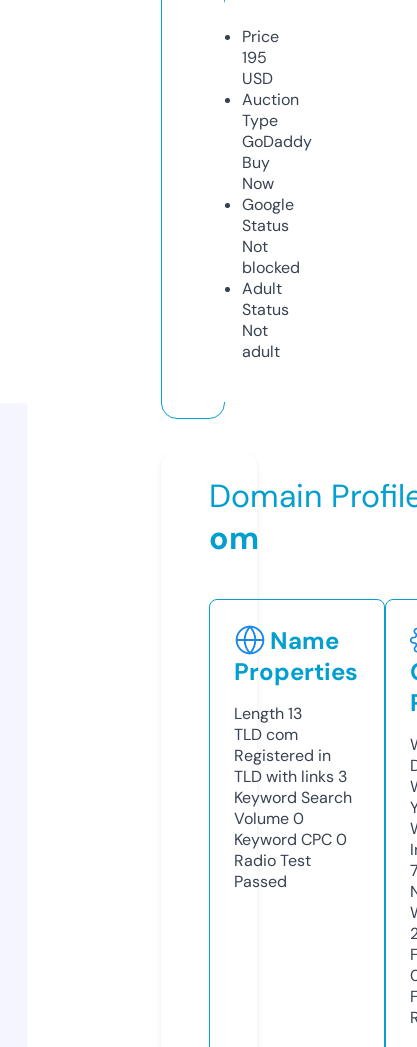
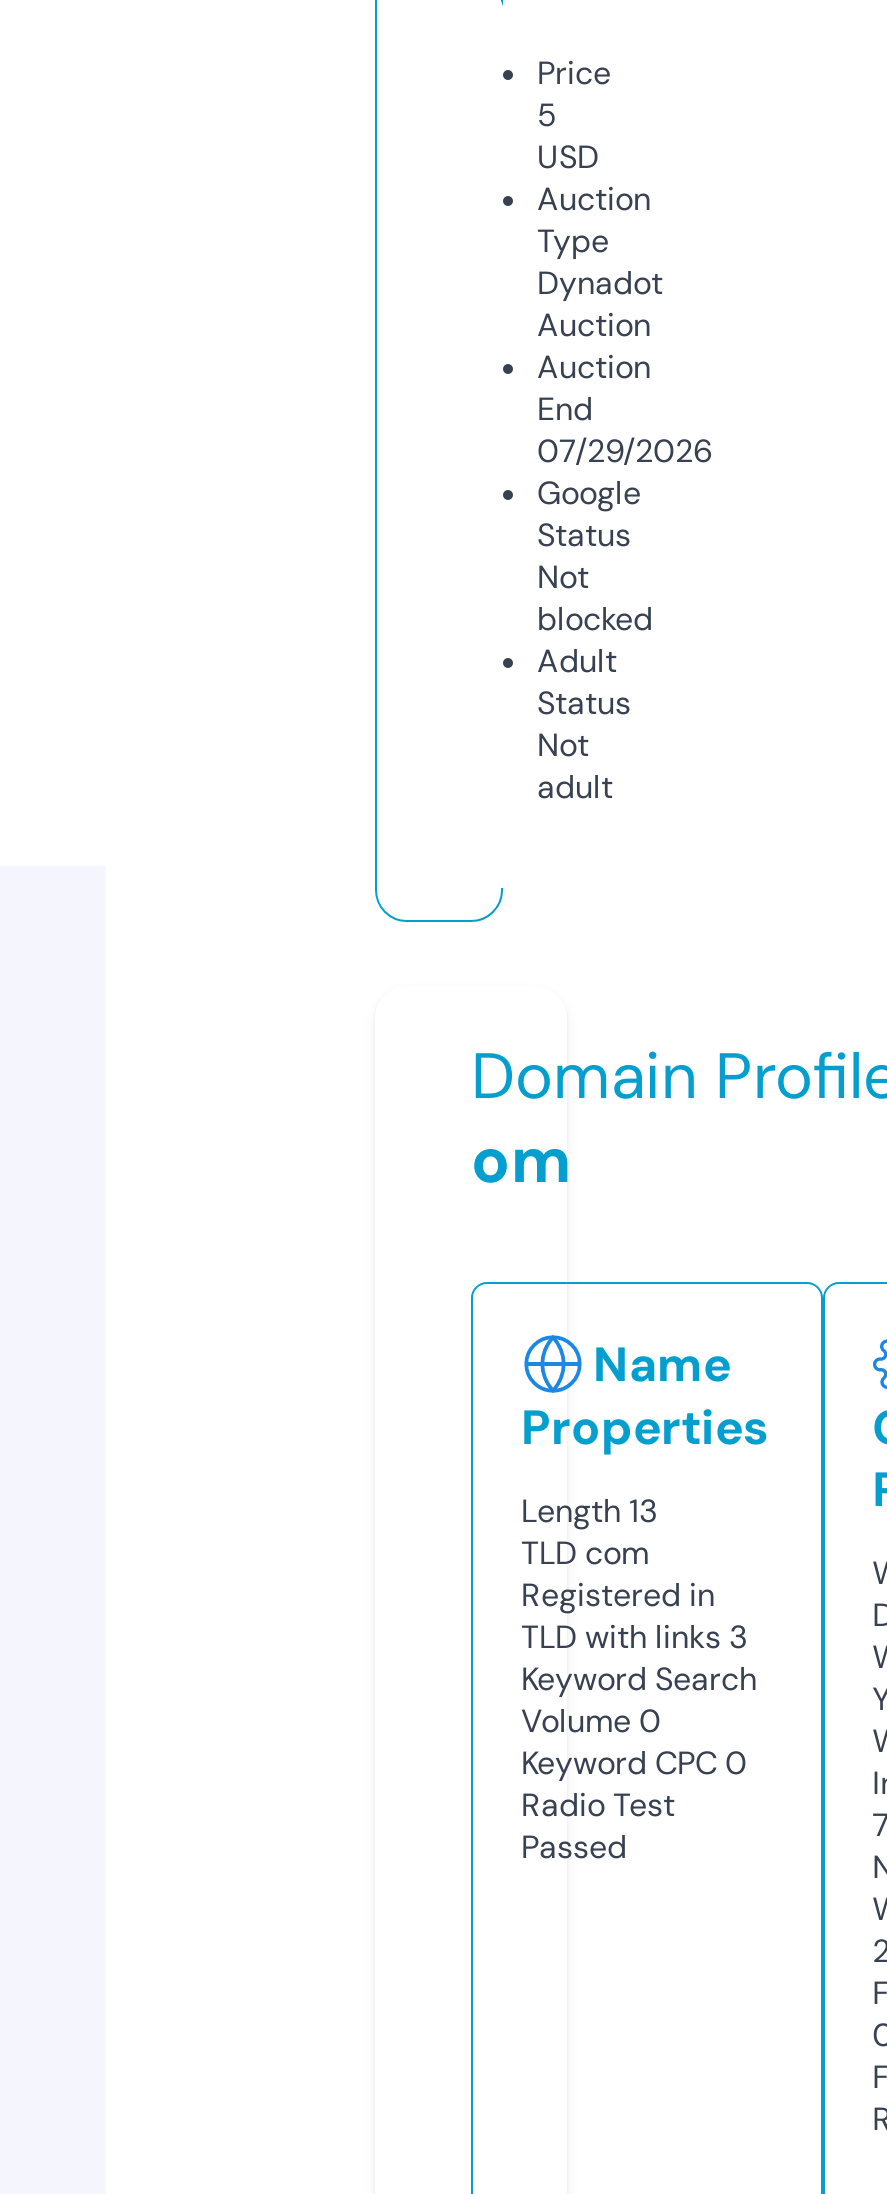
- 195
+ 5

- GoDaddy
- Buy
- Now
+ Dynadot
+ Auction
+ Auction
+ End
+ 07/29/2026
